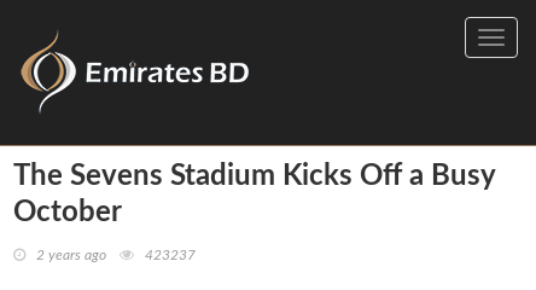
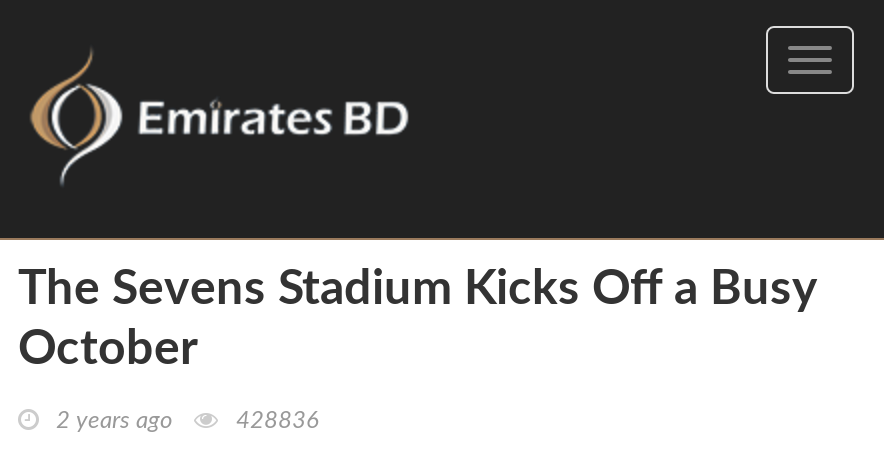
- 423237
+ 428836
